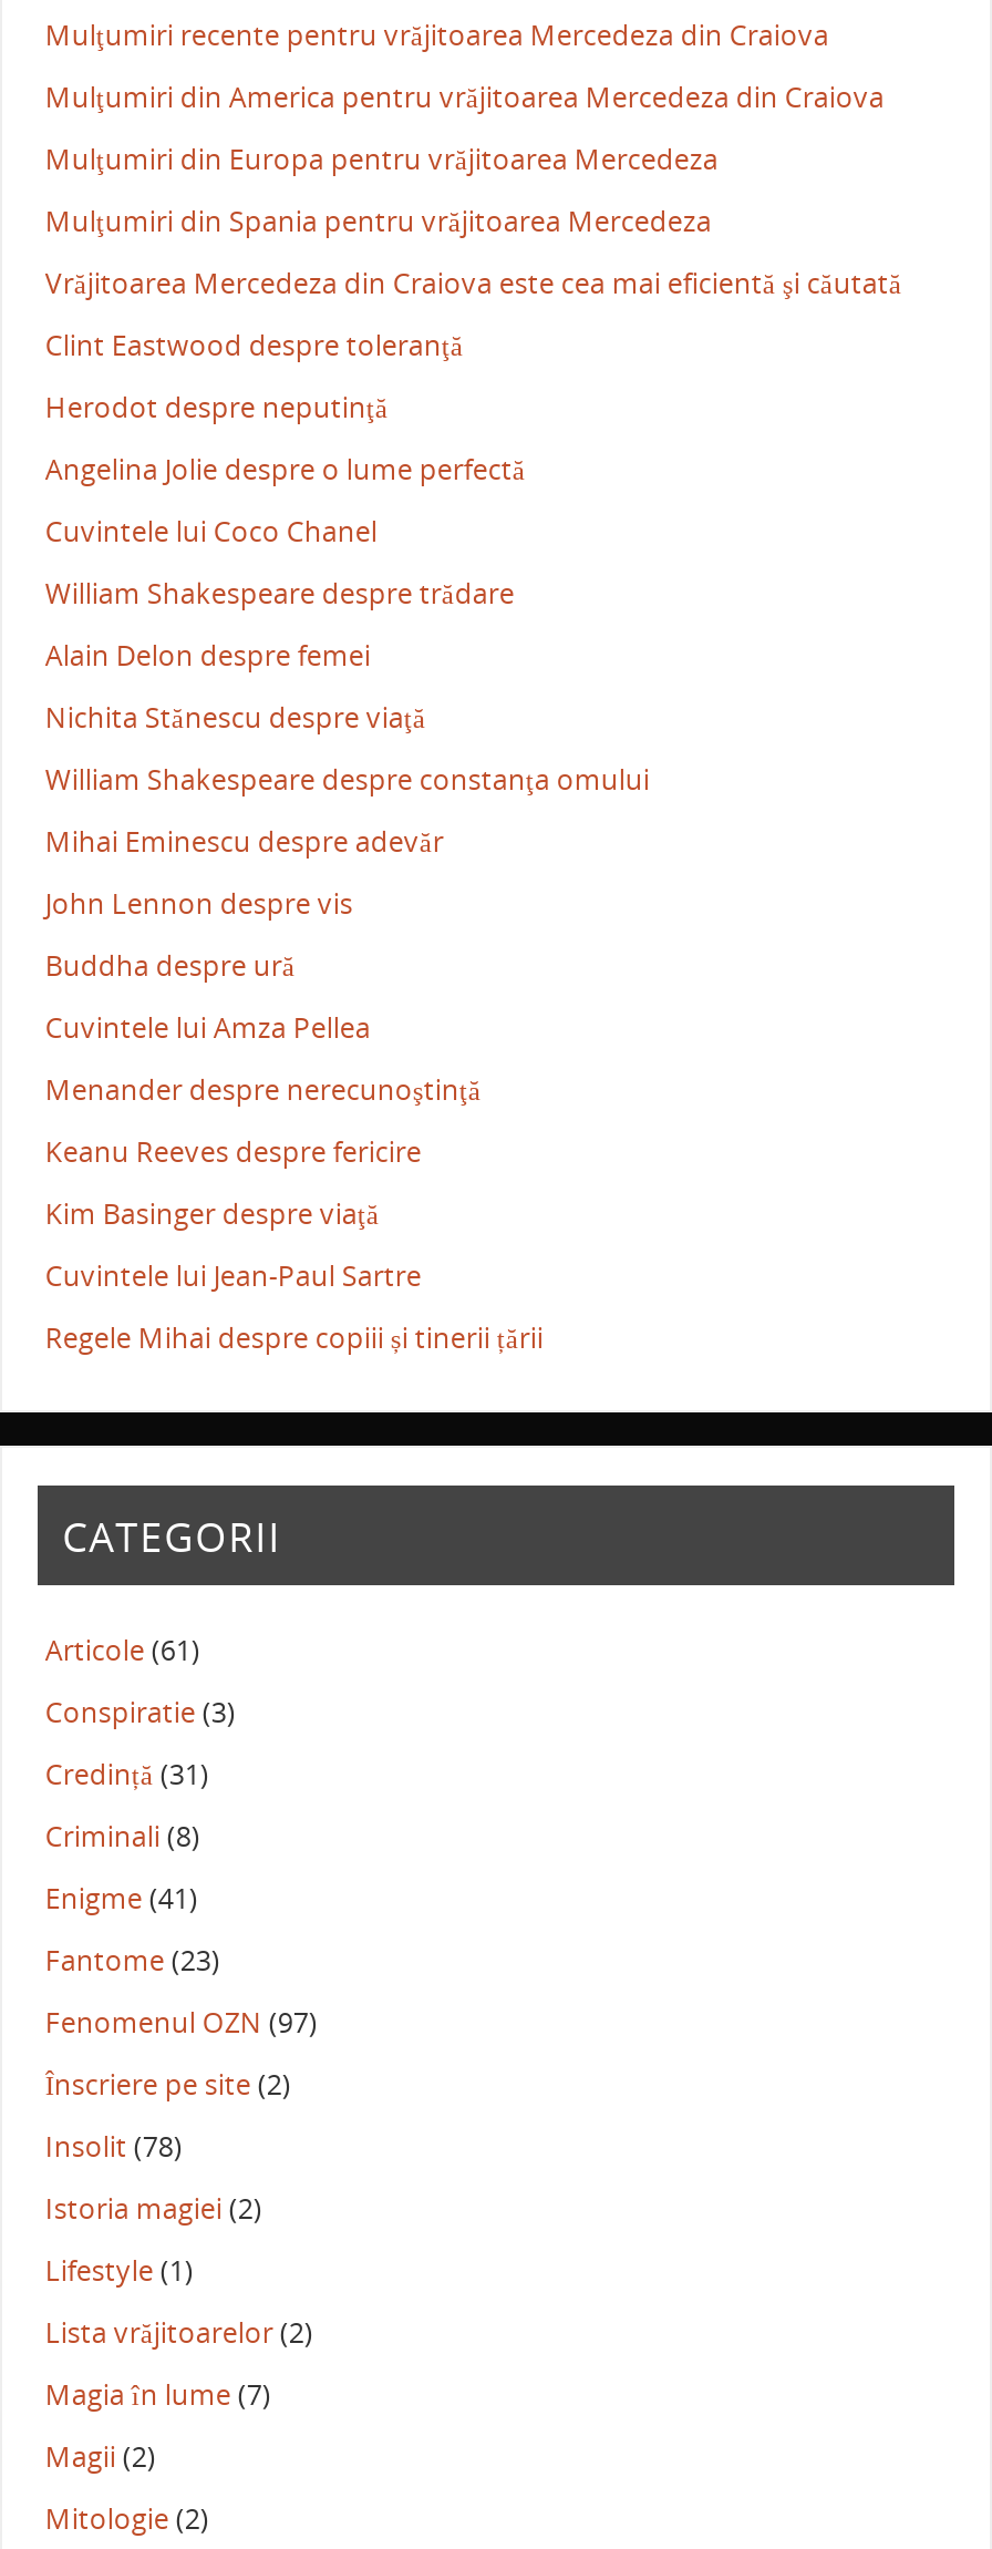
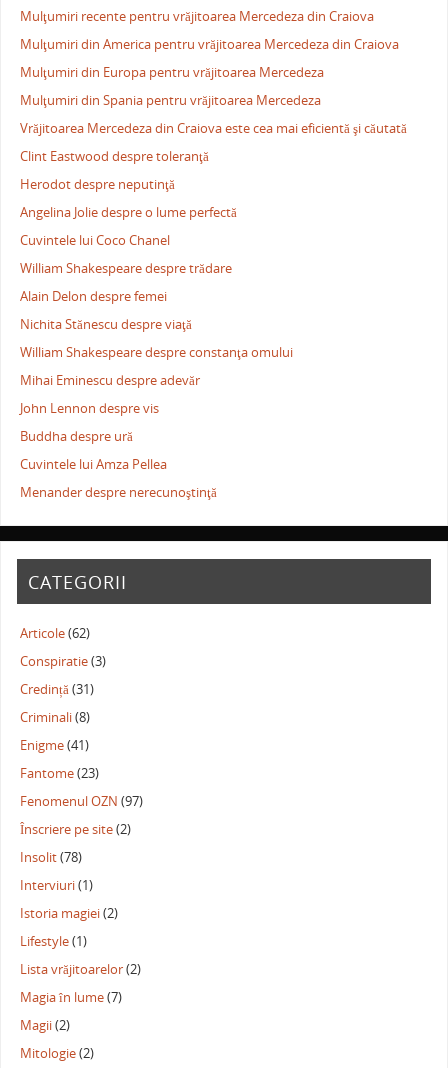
- Keanu Reeves despre fericire
- Kim Basinger despre viaţă
- Cuvintele lui Jean-Paul Sartre
- Regele Mihai despre copiii și tinerii țării

moved up: CATEGORII

- Articole (61)
+ Articole (62)

moved up: Conspiratie (3) | Credință (31) | Criminali (8) | Enigme (41) | Fantome (23) | Fenomenul OZN (97) | Înscriere pe site (2) | Insolit (78)

+ Interviuri (1)
